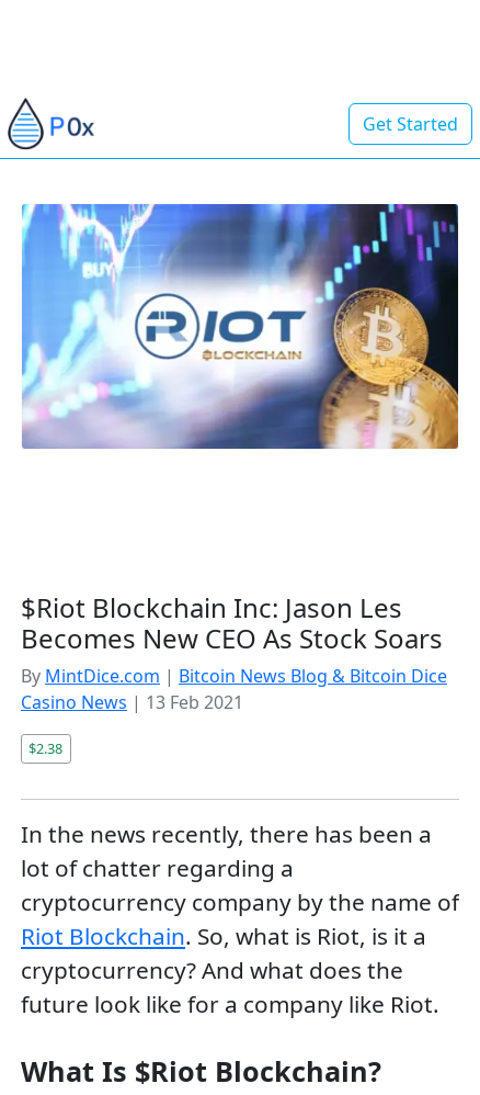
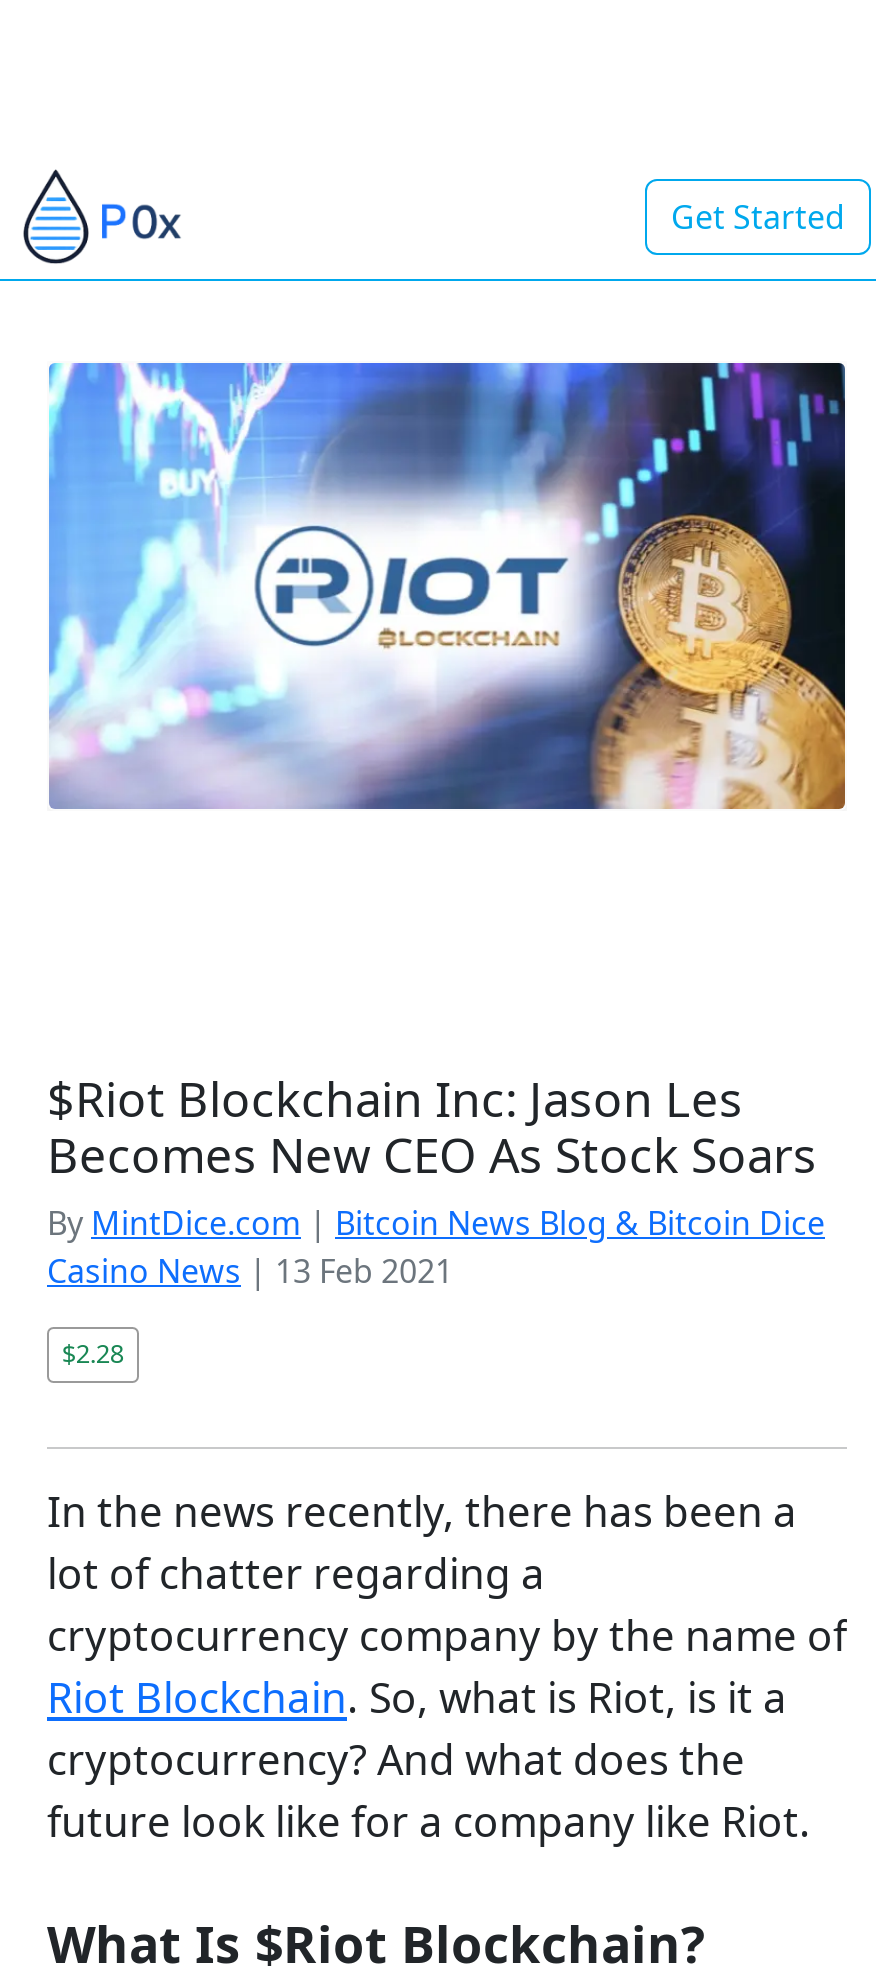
- $2.38
+ $2.28
